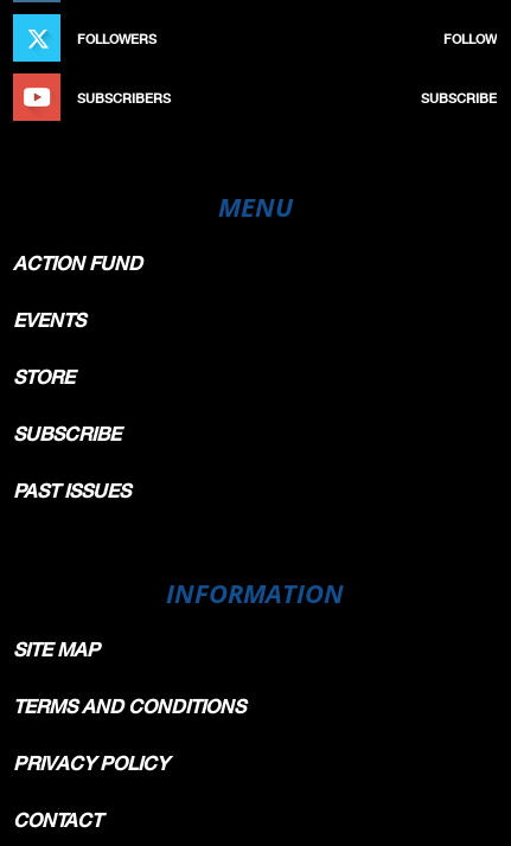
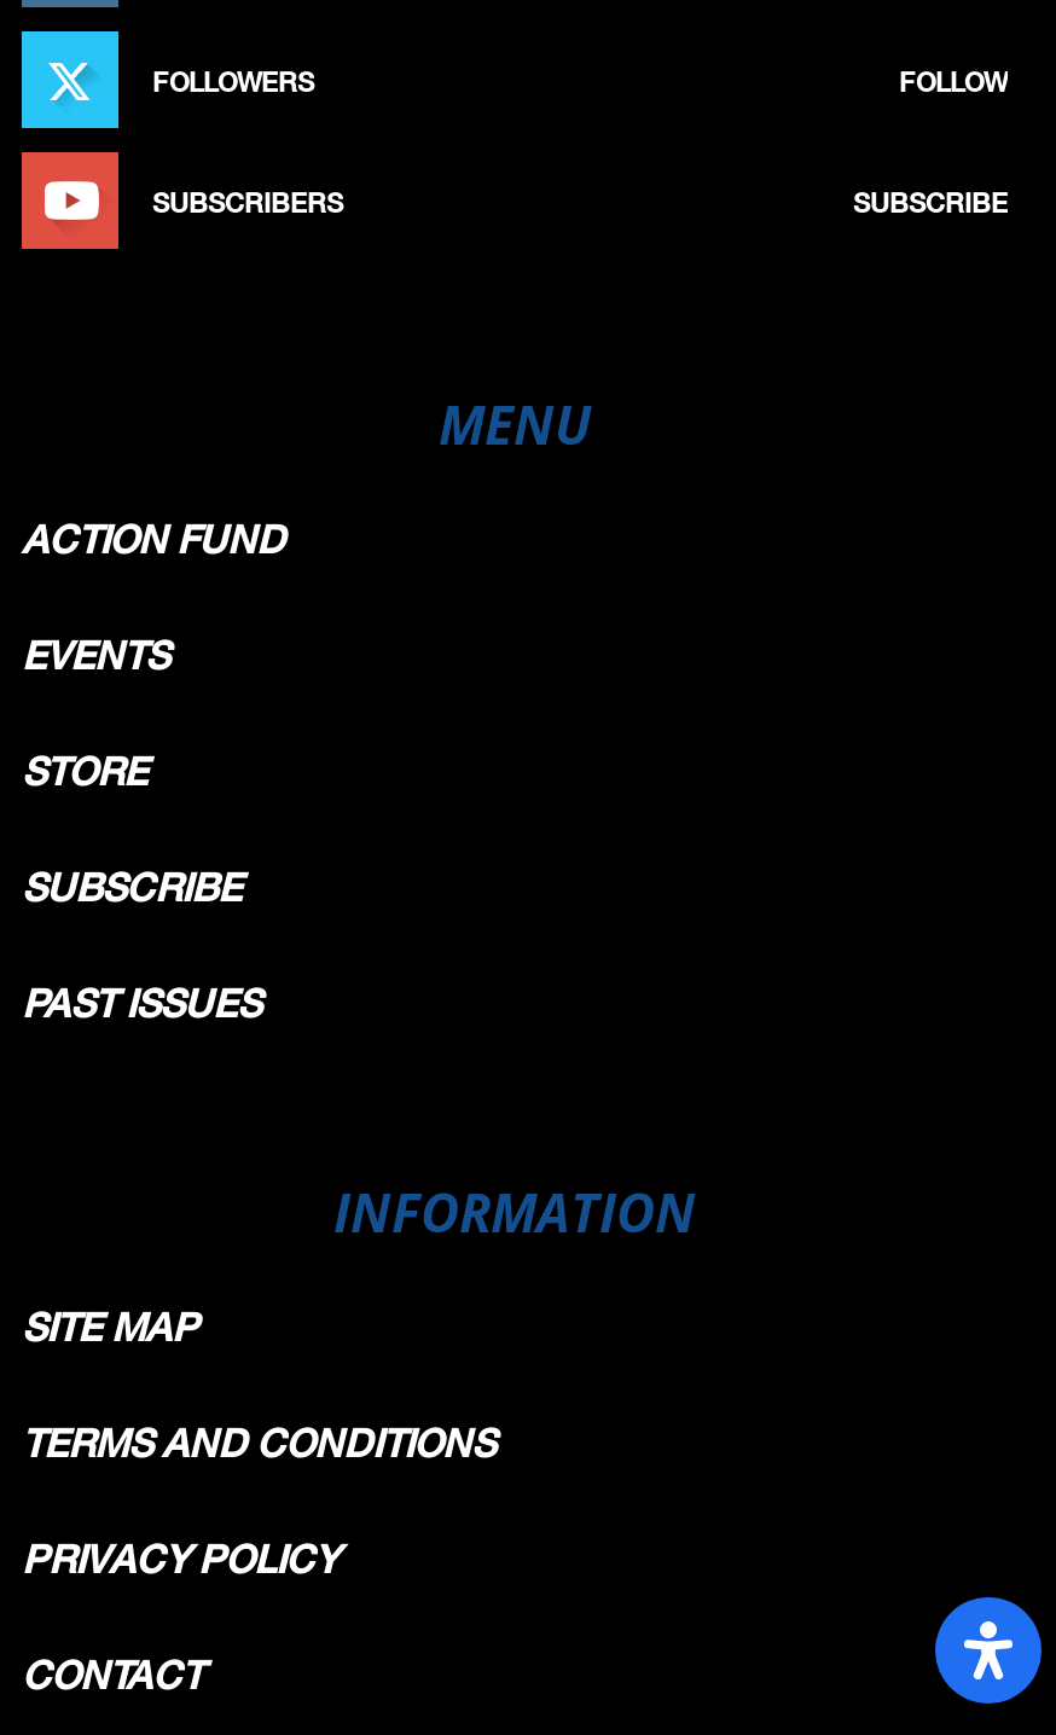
+ [image]
